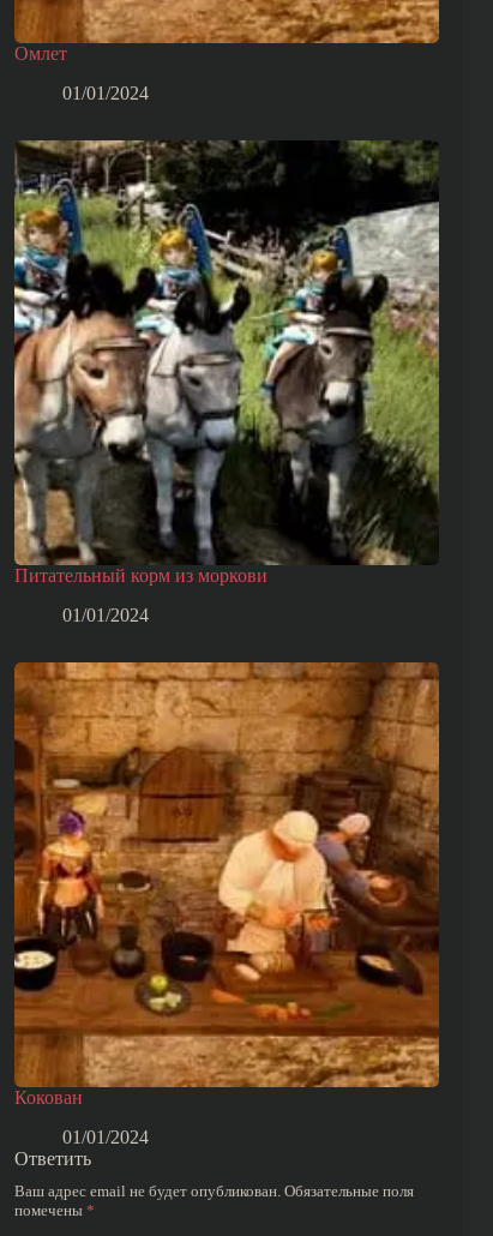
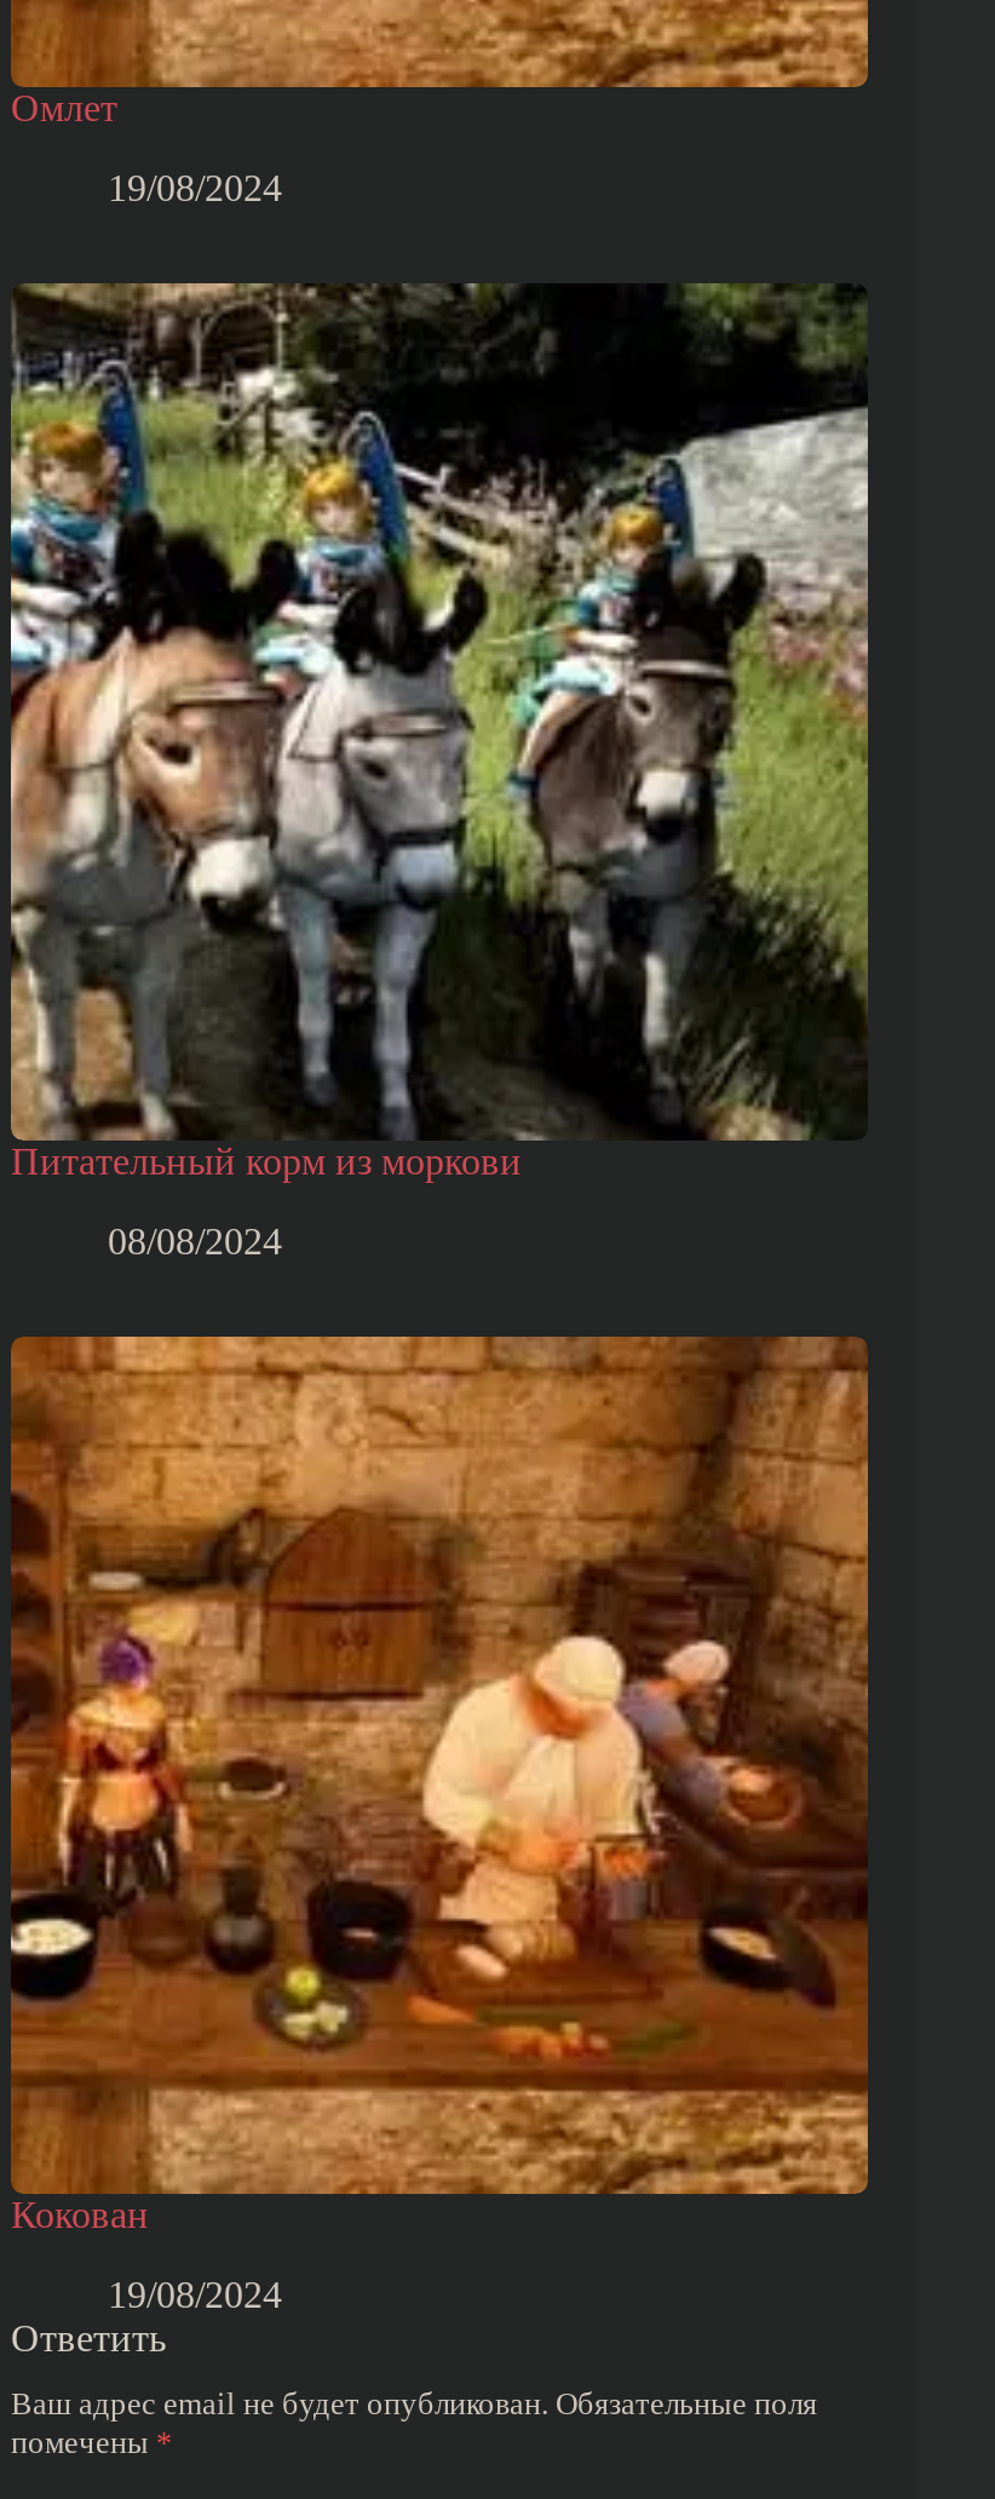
- 01/01/2024
+ 19/08/2024

- 01/01/2024
+ 08/08/2024

- 01/01/2024
+ 19/08/2024
